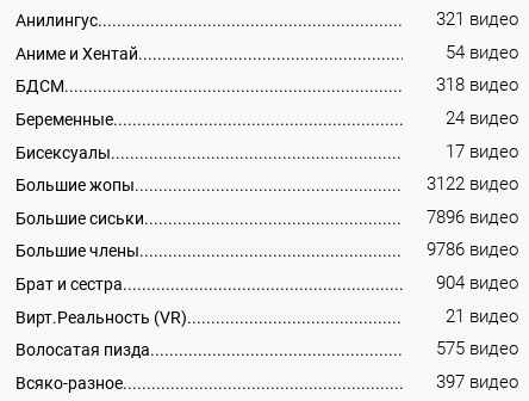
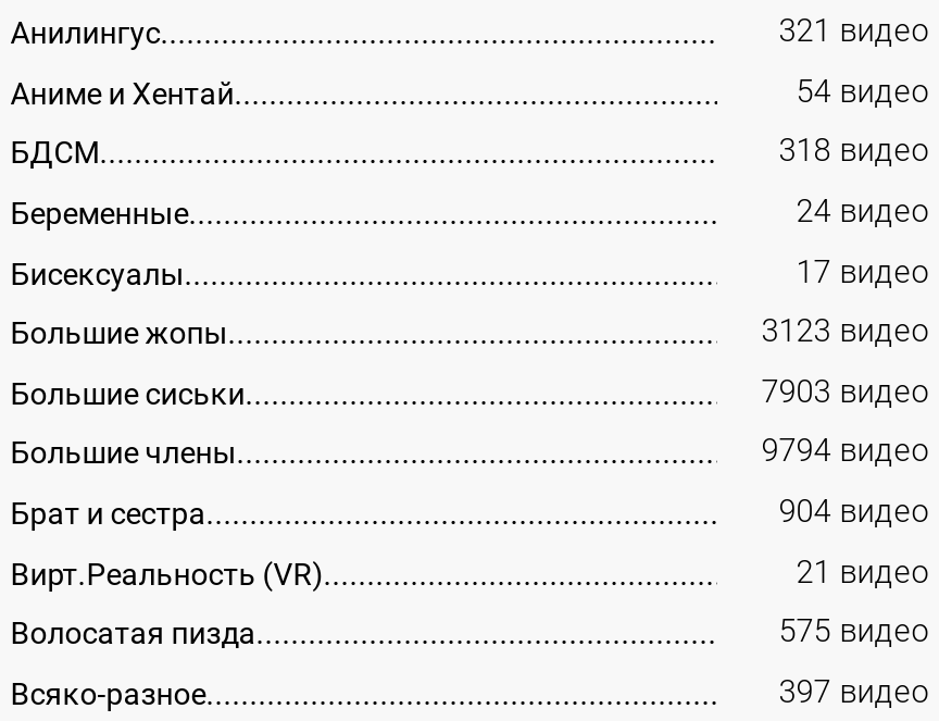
- 3122 видео
+ 3123 видео

- 7896 видео
+ 7903 видео

- 9786 видео
+ 9794 видео
